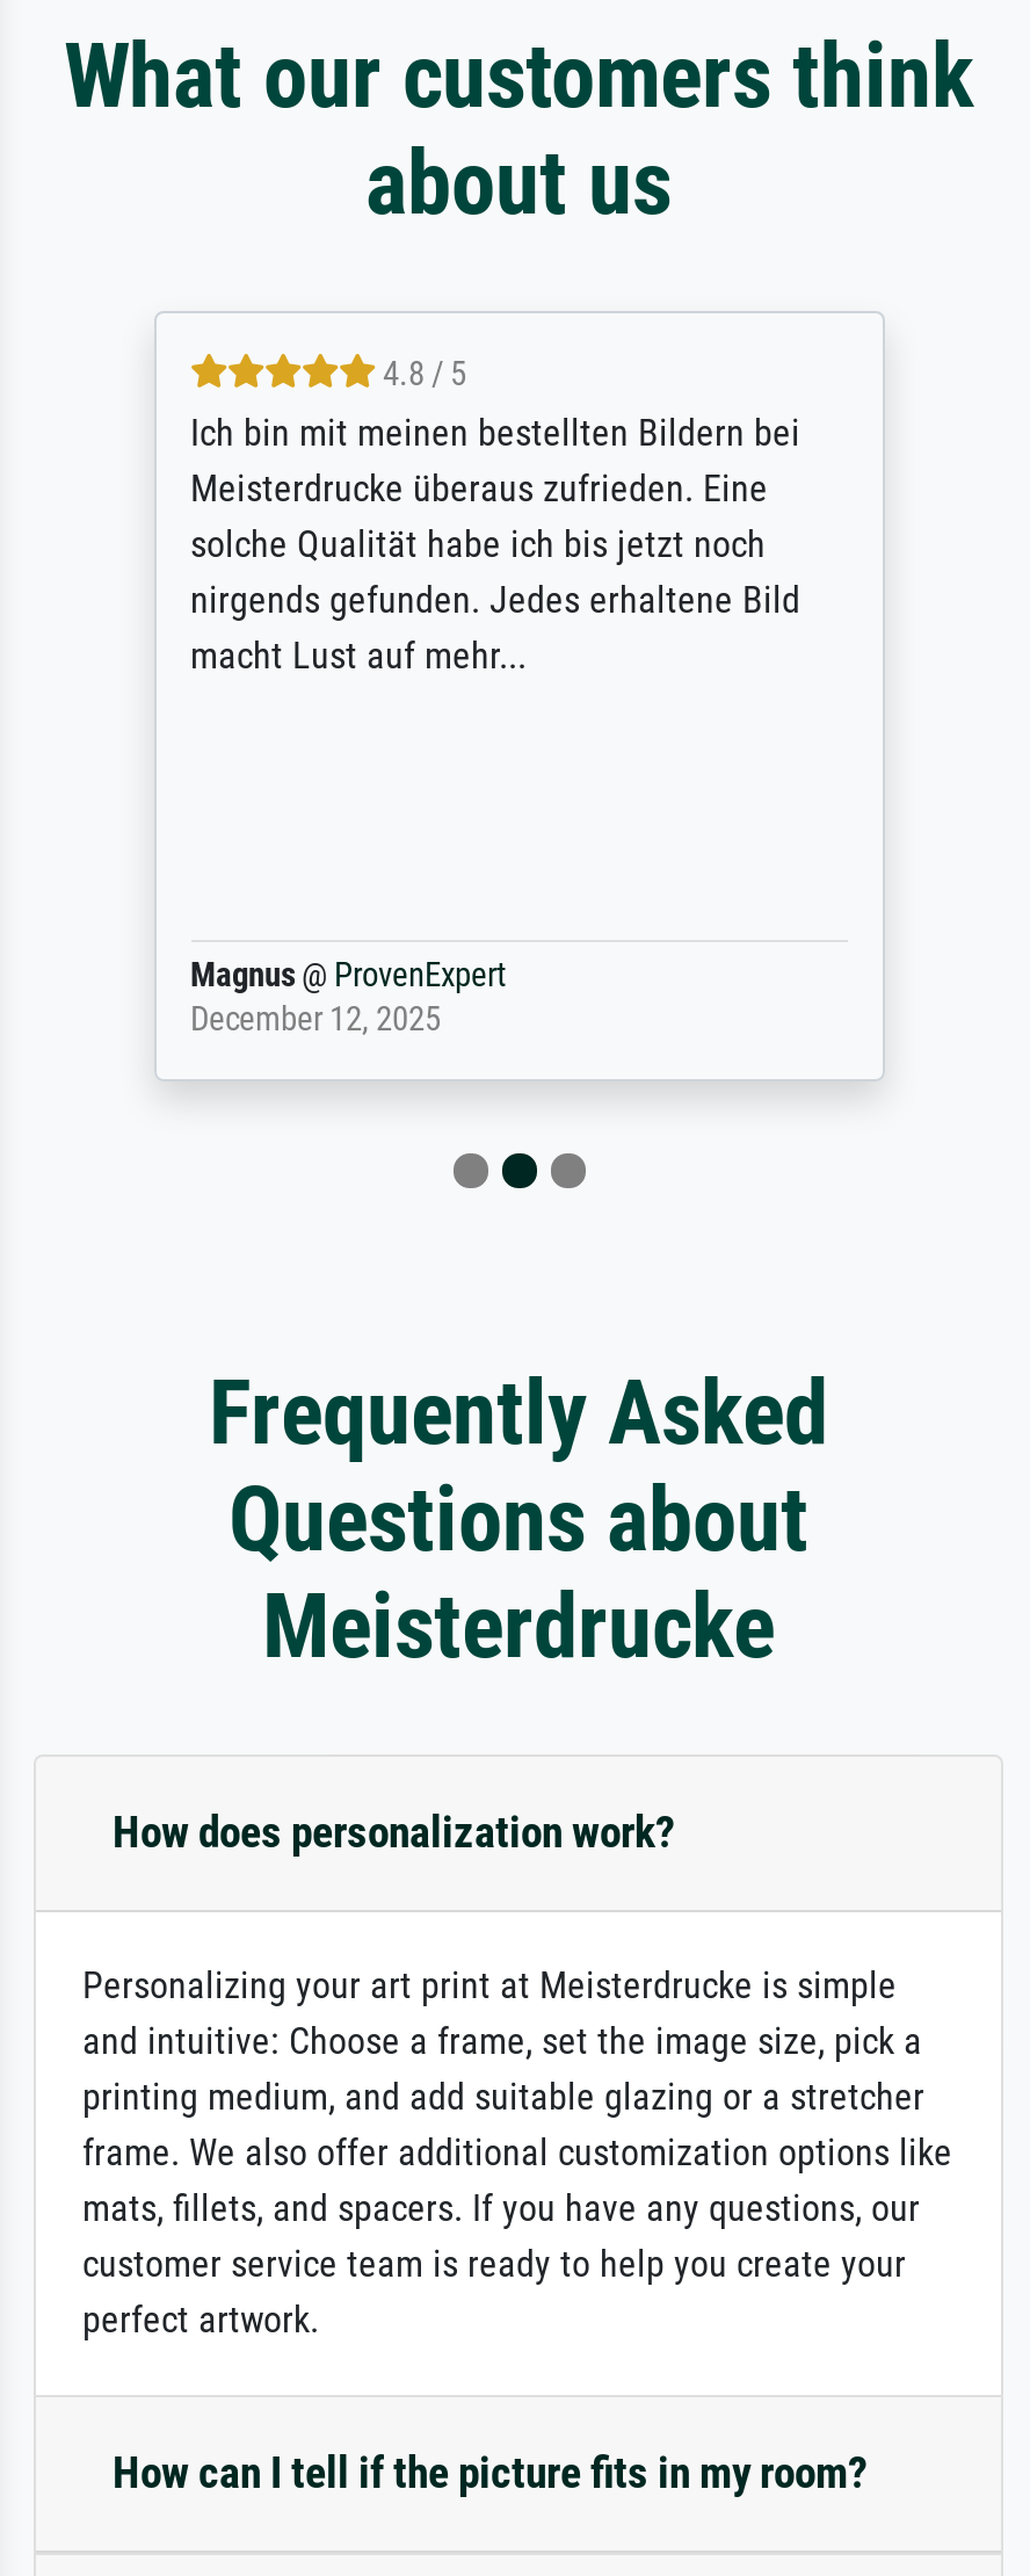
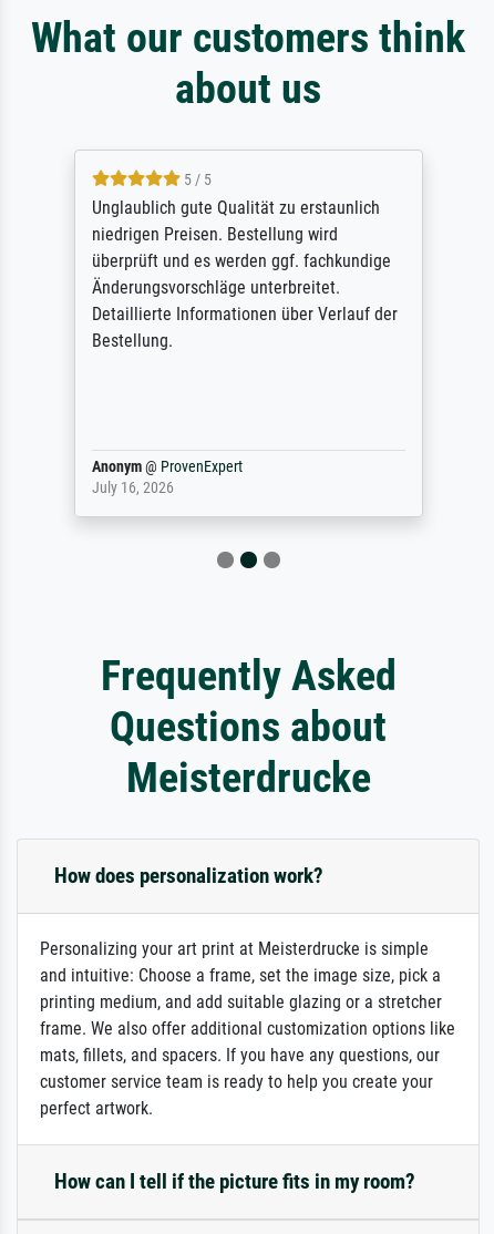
- 4.8 / 5
- Ich bin mit meinen bestellten Bildern bei
- Meisterdrucke überaus zufrieden. Eine
- solche Qualität habe ich bis jetzt noch
- nirgends gefunden. Jedes erhaltene Bild
- macht Lust auf mehr...
+ 5 / 5
+ Unglaublich gute Qualität zu erstaunlich
+ niedrigen Preisen. Bestellung wird
+ überprüft und es werden ggf. fachkundige
+ Änderungsvorschläge unterbreitet.
+ Detaillierte Informationen über Verlauf der
+ Bestellung.

- Magnus @ ProvenExpert
- December 12, 2025
+ Anonym @ ProvenExpert
+ July 16, 2026
